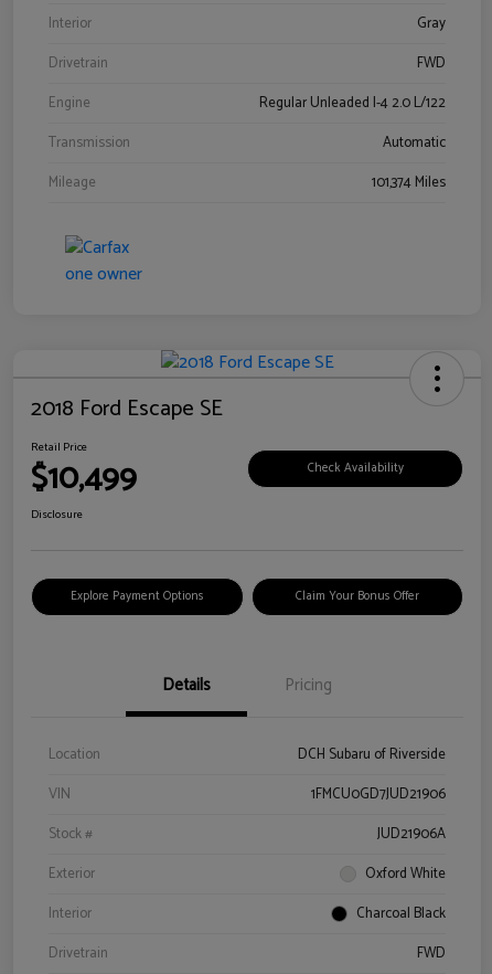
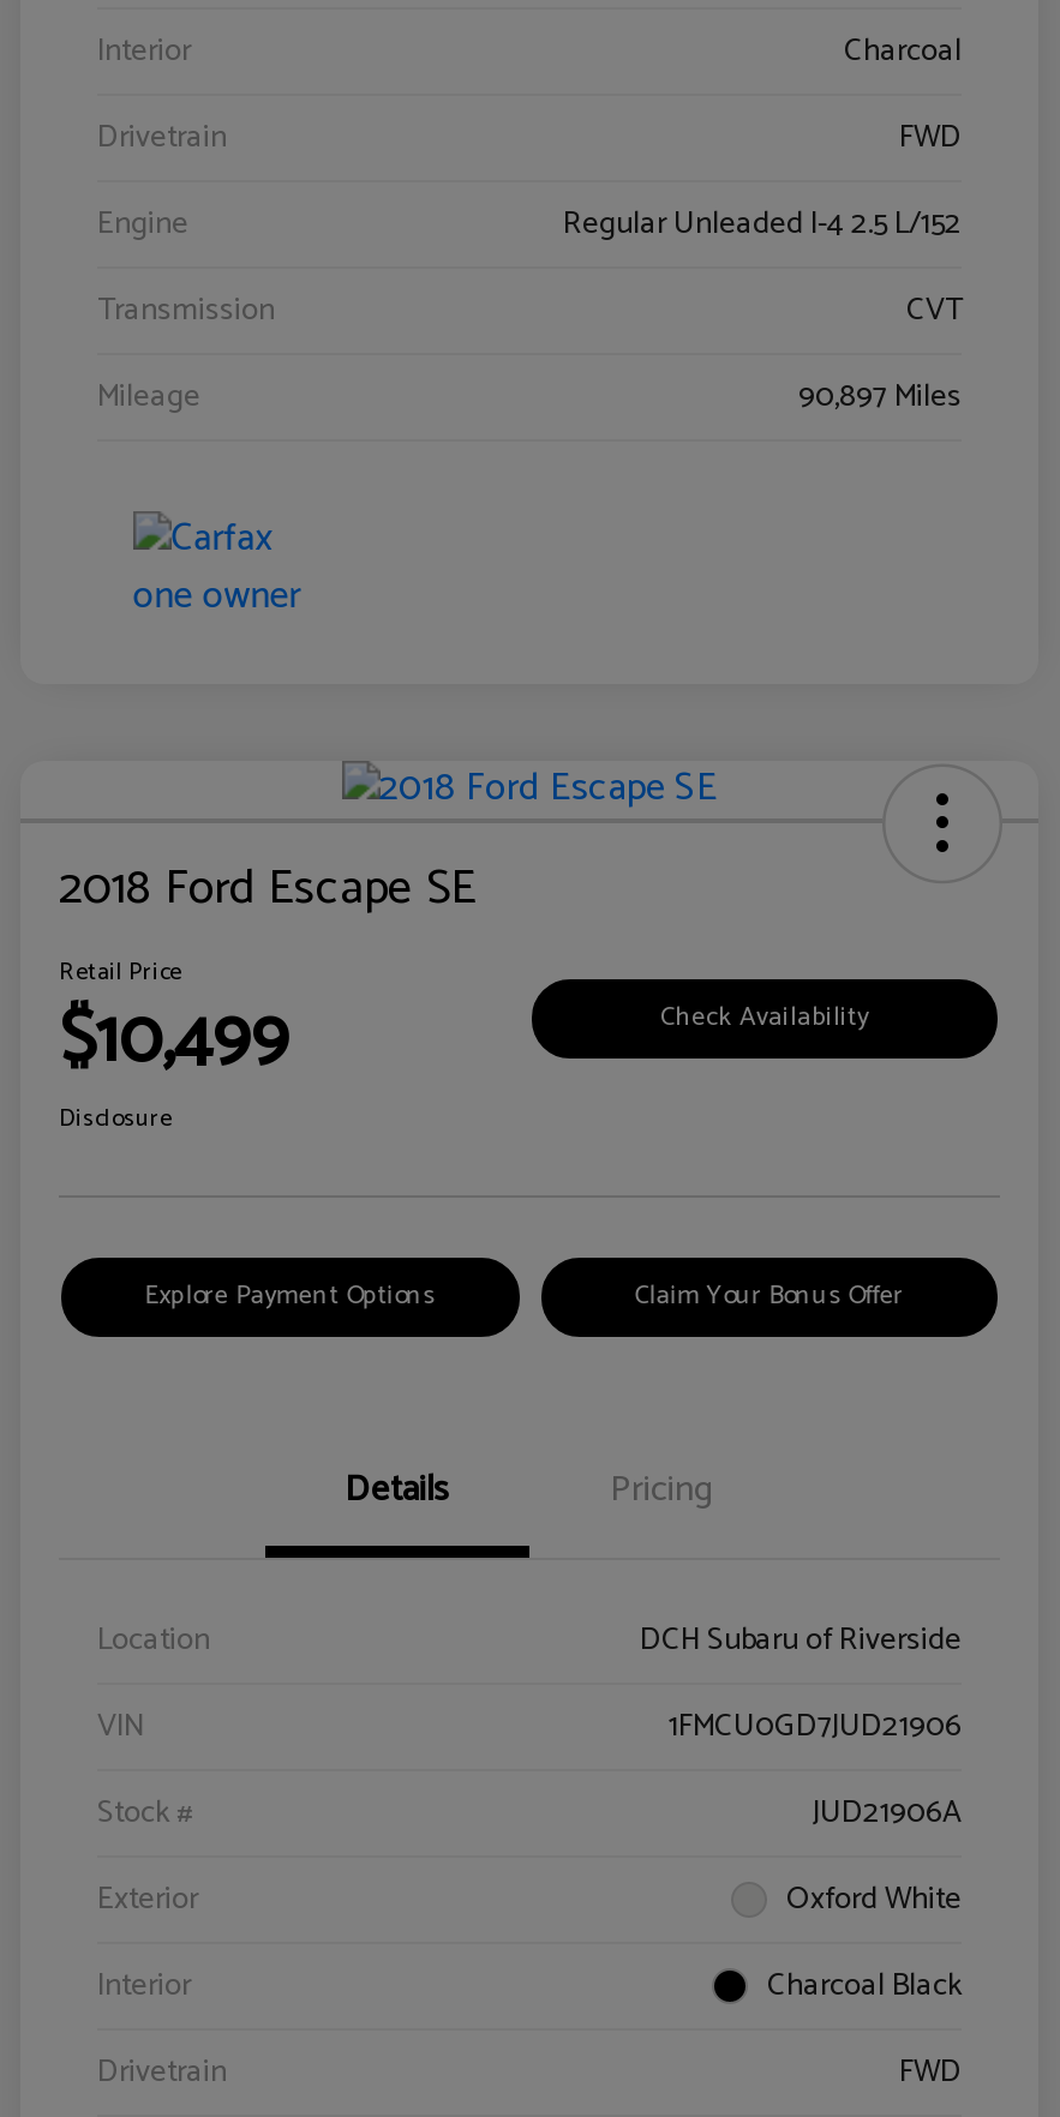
- Gray
+ Charcoal

- Regular Unleaded I-4 2.0 L/122
+ Regular Unleaded I-4 2.5 L/152

- Automatic
+ CVT

- 101,374 Miles
+ 90,897 Miles
